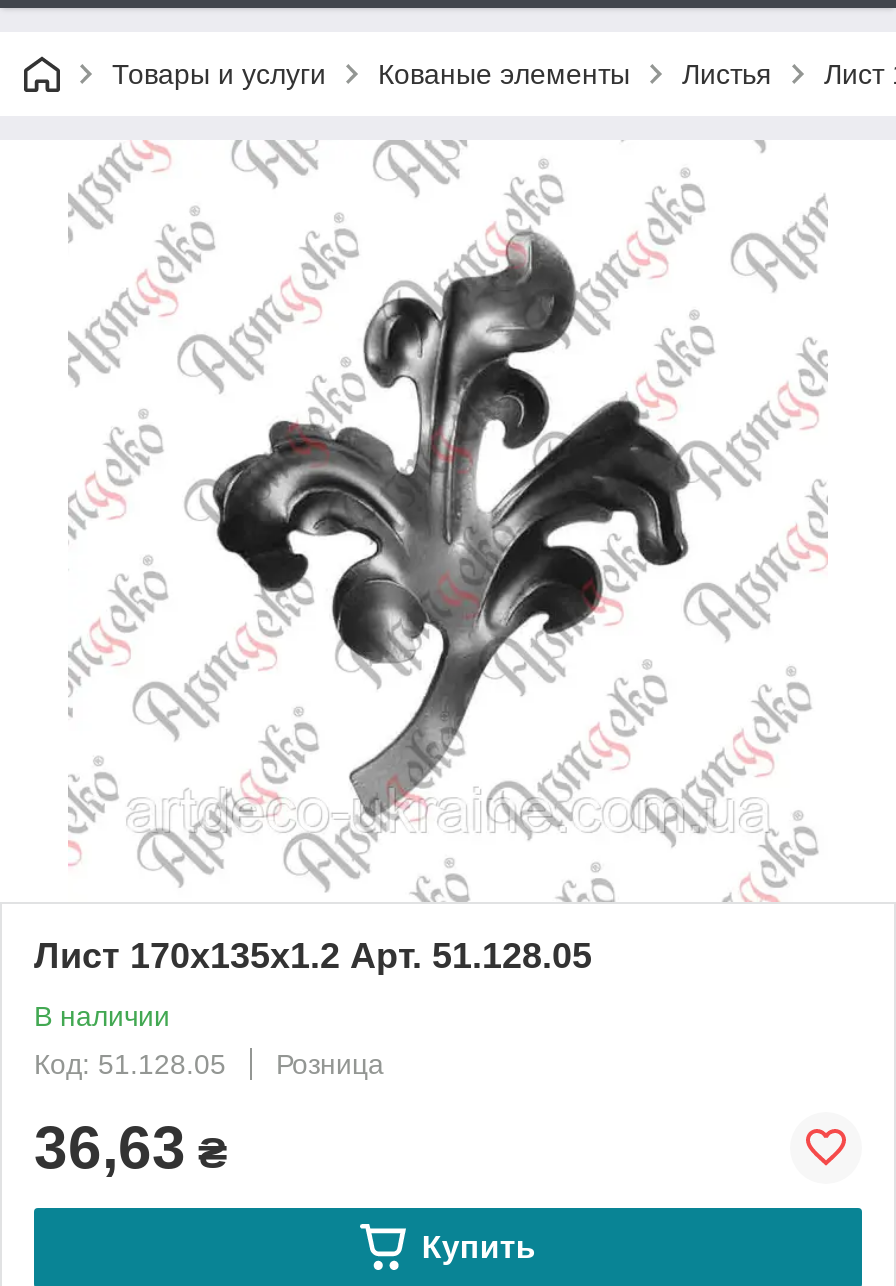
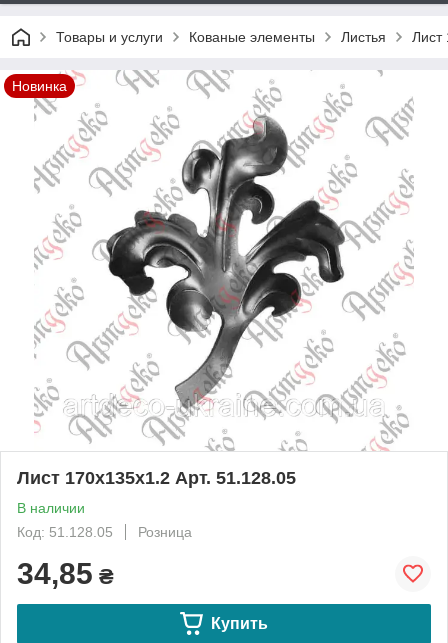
+ Новинка

- 36,63 ₴
+ 34,85 ₴
